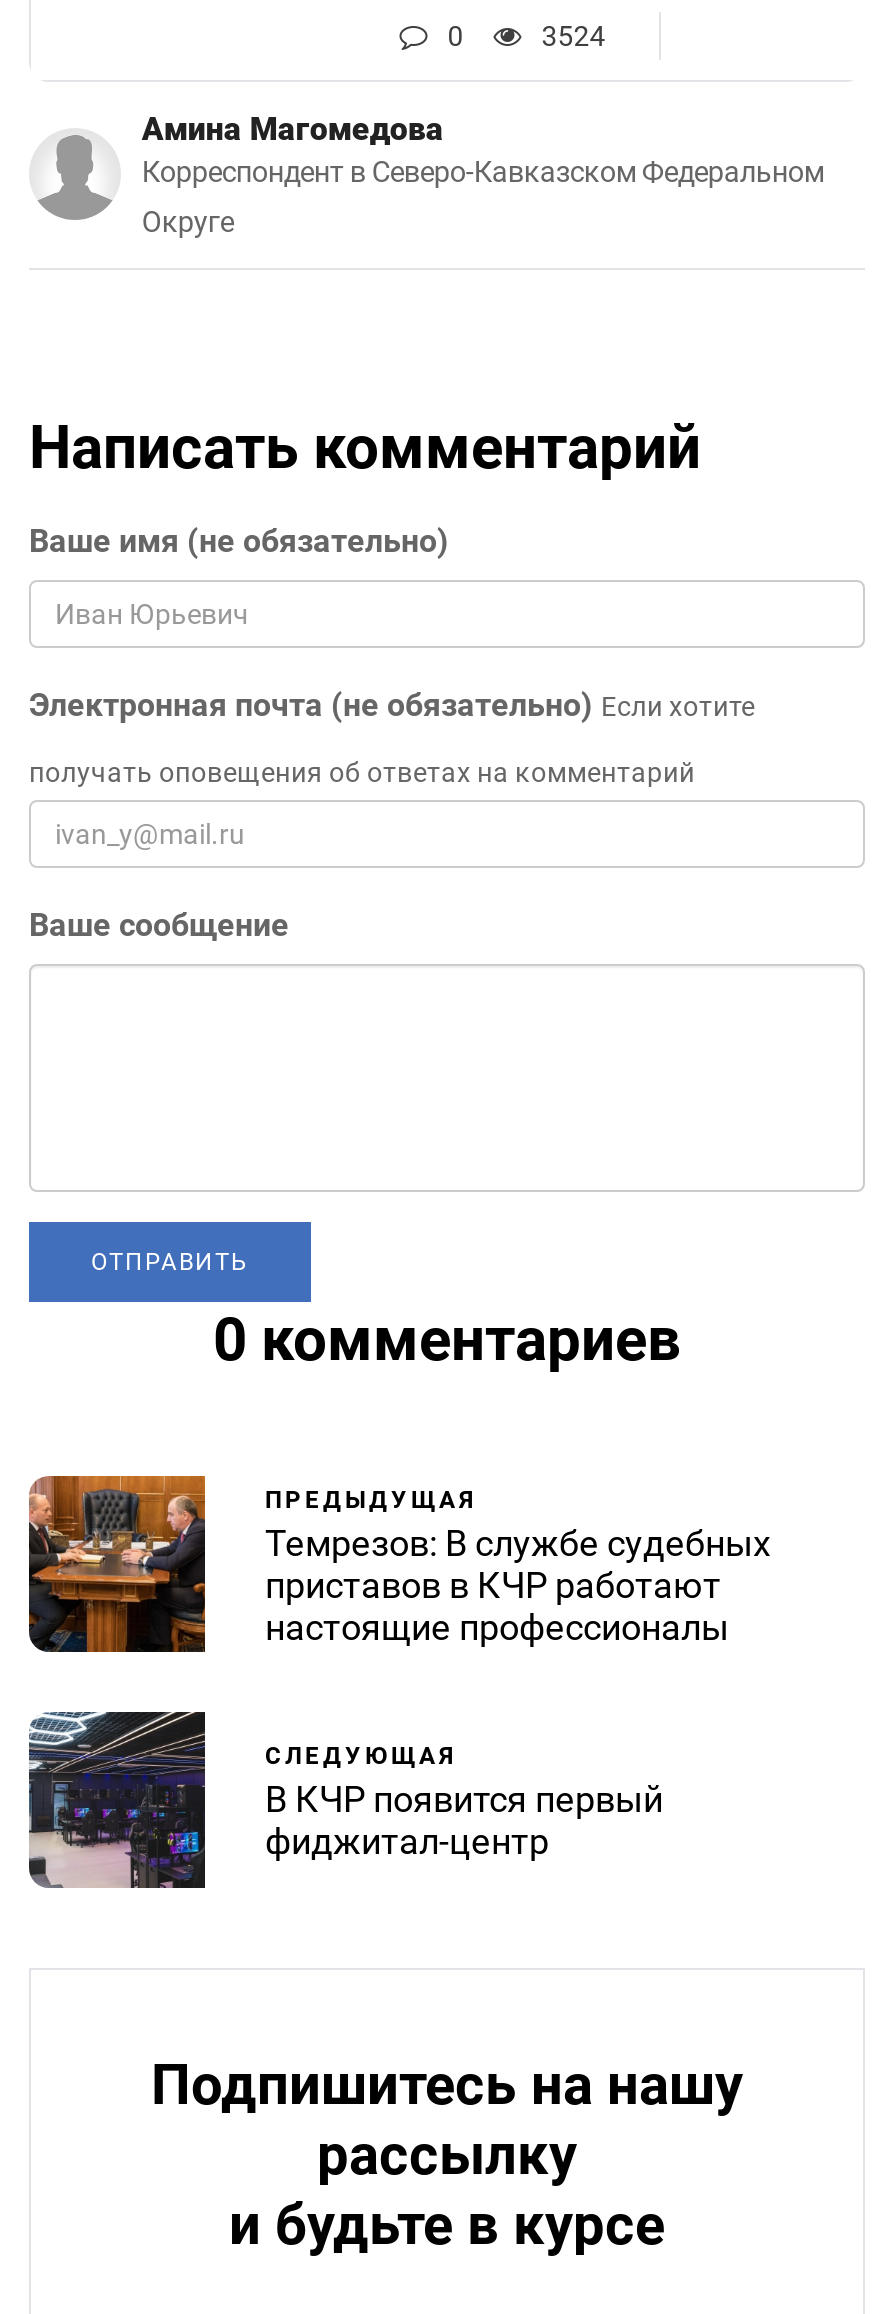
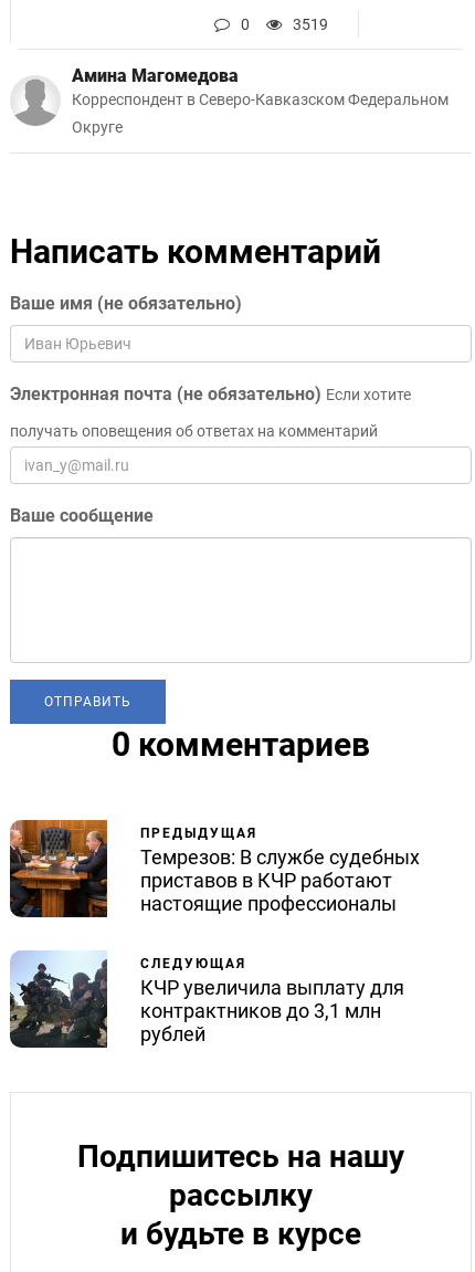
- 3524
+ 3519

- [image]
- В КЧР появится первый
- фиджитал-центр
+ [image]
+ КЧР увеличила выплату для
+ контрактников до 3,1 млн
+ рублей
